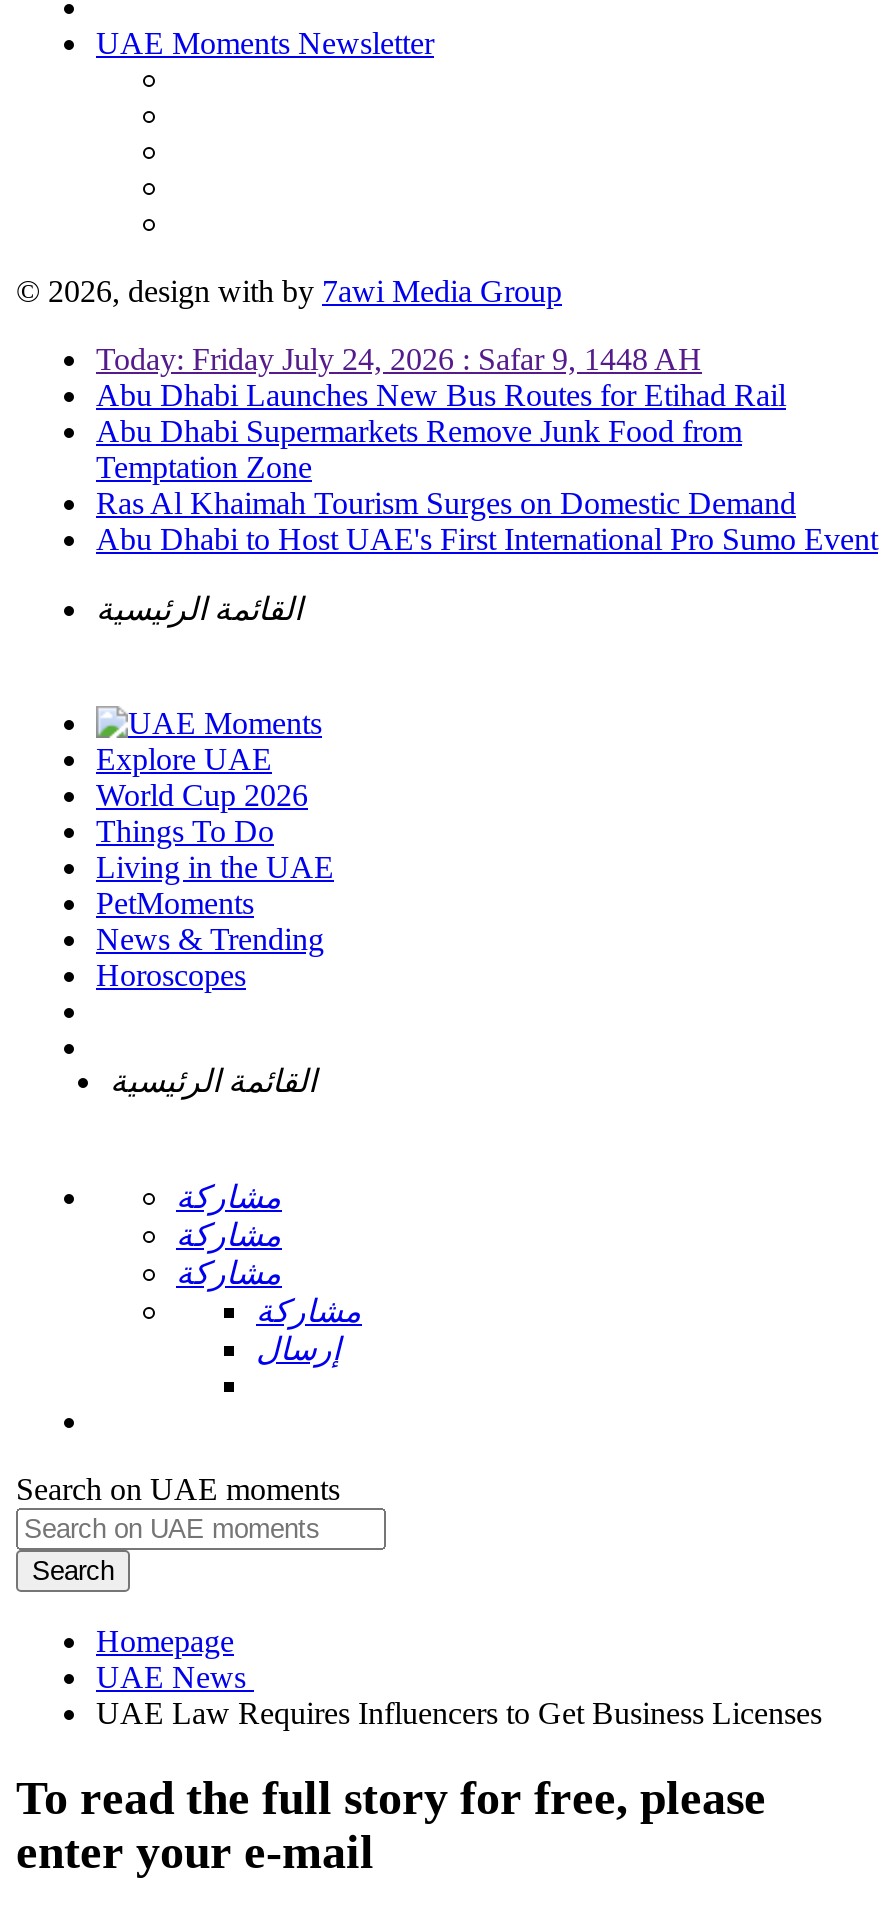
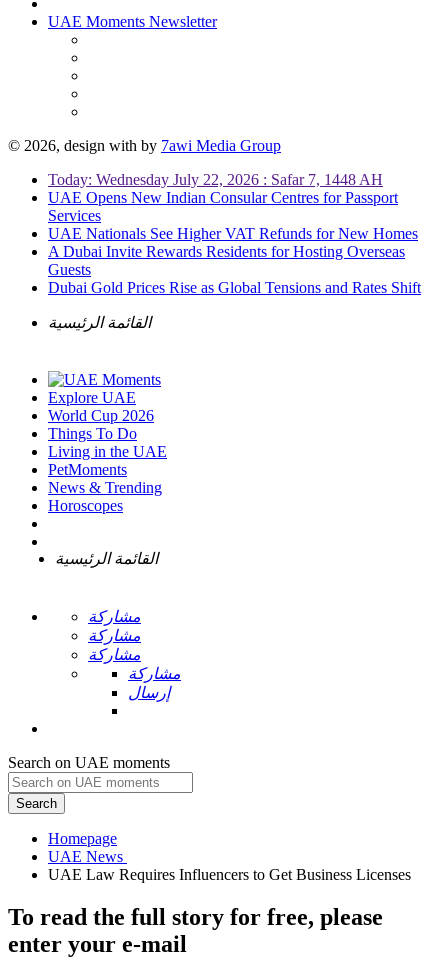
- Today: Friday July 24, 2026 : Safar 9, 1448 AH
- Abu Dhabi Launches New Bus Routes for Etihad Rail
- Abu Dhabi Supermarkets Remove Junk Food from
- Temptation Zone
- Ras Al Khaimah Tourism Surges on Domestic Demand
- Abu Dhabi to Host UAE's First International Pro Sumo Event
+ Today: Wednesday July 22, 2026 : Safar 7, 1448 AH
+ UAE Opens New Indian Consular Centres for Passport
+ Services
+ UAE Nationals See Higher VAT Refunds for New Homes
+ A Dubai Invite Rewards Residents for Hosting Overseas
+ Guests
+ Dubai Gold Prices Rise as Global Tensions and Rates Shift
